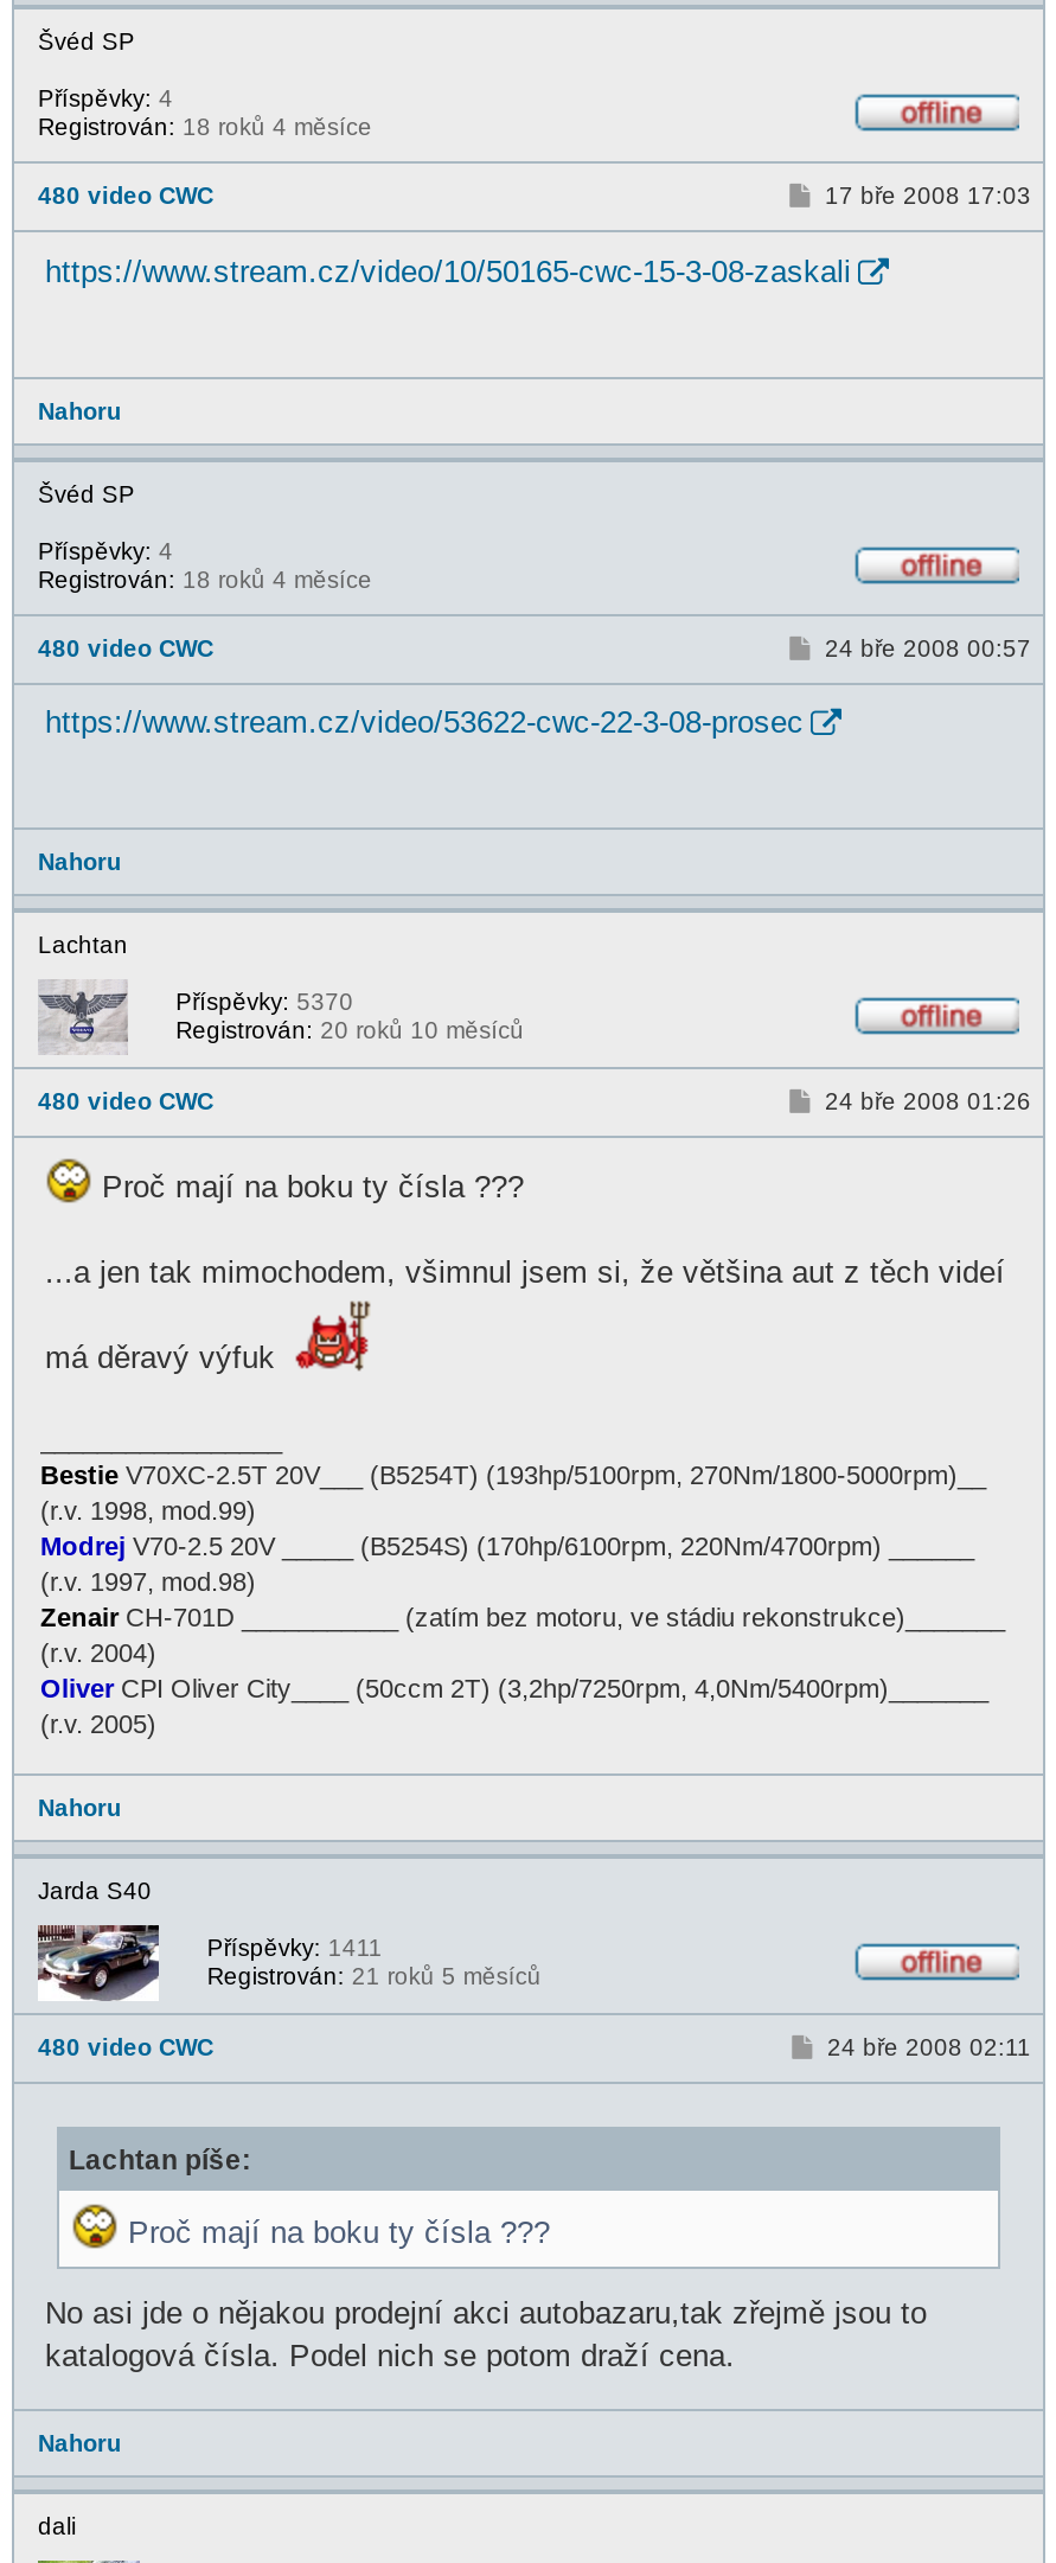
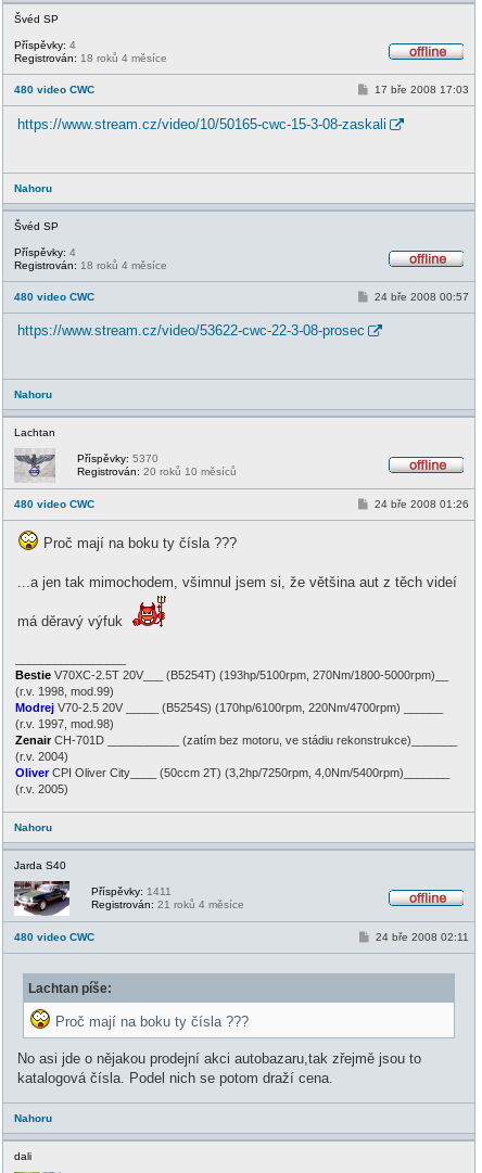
- Registrován: 21 roků 5 měsíců
+ Registrován: 21 roků 4 měsíce
